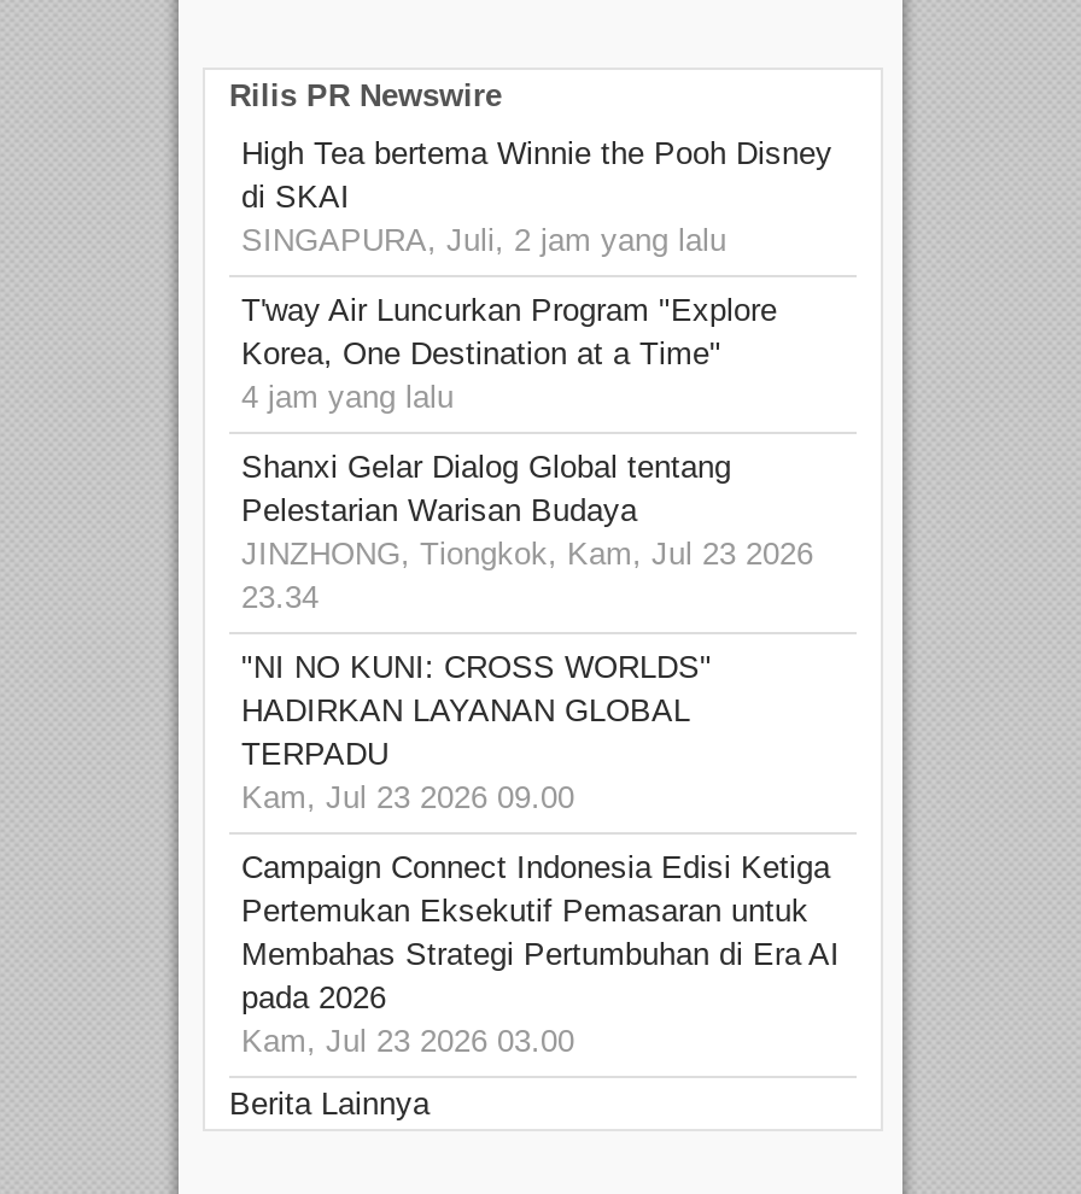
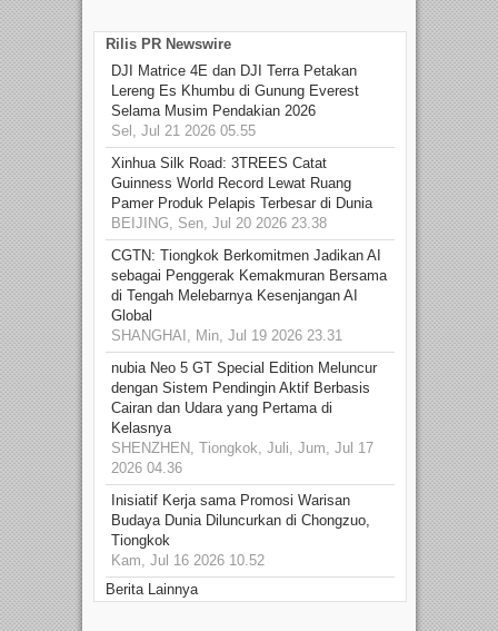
- High Tea bertema Winnie the Pooh Disney
- di SKAI
- SINGAPURA, Juli, 2 jam yang lalu
+ DJI Matrice 4E dan DJI Terra Petakan
+ Lereng Es Khumbu di Gunung Everest
+ Selama Musim Pendakian 2026
+ Sel, Jul 21 2026 05.55

- T'way Air Luncurkan Program "Explore
- Korea, One Destination at a Time"
- 4 jam yang lalu
+ Xinhua Silk Road: 3TREES Catat
+ Guinness World Record Lewat Ruang
+ Pamer Produk Pelapis Terbesar di Dunia
+ BEIJING, Sen, Jul 20 2026 23.38

- Shanxi Gelar Dialog Global tentang
- Pelestarian Warisan Budaya
- JINZHONG, Tiongkok, Kam, Jul 23 2026
- 23.34
+ CGTN: Tiongkok Berkomitmen Jadikan AI
+ sebagai Penggerak Kemakmuran Bersama
+ di Tengah Melebarnya Kesenjangan AI
+ Global
+ SHANGHAI, Min, Jul 19 2026 23.31

- "NI NO KUNI: CROSS WORLDS"
- HADIRKAN LAYANAN GLOBAL
- TERPADU
- Kam, Jul 23 2026 09.00
+ nubia Neo 5 GT Special Edition Meluncur
+ dengan Sistem Pendingin Aktif Berbasis
+ Cairan dan Udara yang Pertama di
+ Kelasnya
+ SHENZHEN, Tiongkok, Juli, Jum, Jul 17
+ 2026 04.36

- Campaign Connect Indonesia Edisi Ketiga
- Pertemukan Eksekutif Pemasaran untuk
- Membahas Strategi Pertumbuhan di Era AI
- pada 2026
- Kam, Jul 23 2026 03.00
+ Inisiatif Kerja sama Promosi Warisan
+ Budaya Dunia Diluncurkan di Chongzuo,
+ Tiongkok
+ Kam, Jul 16 2026 10.52
